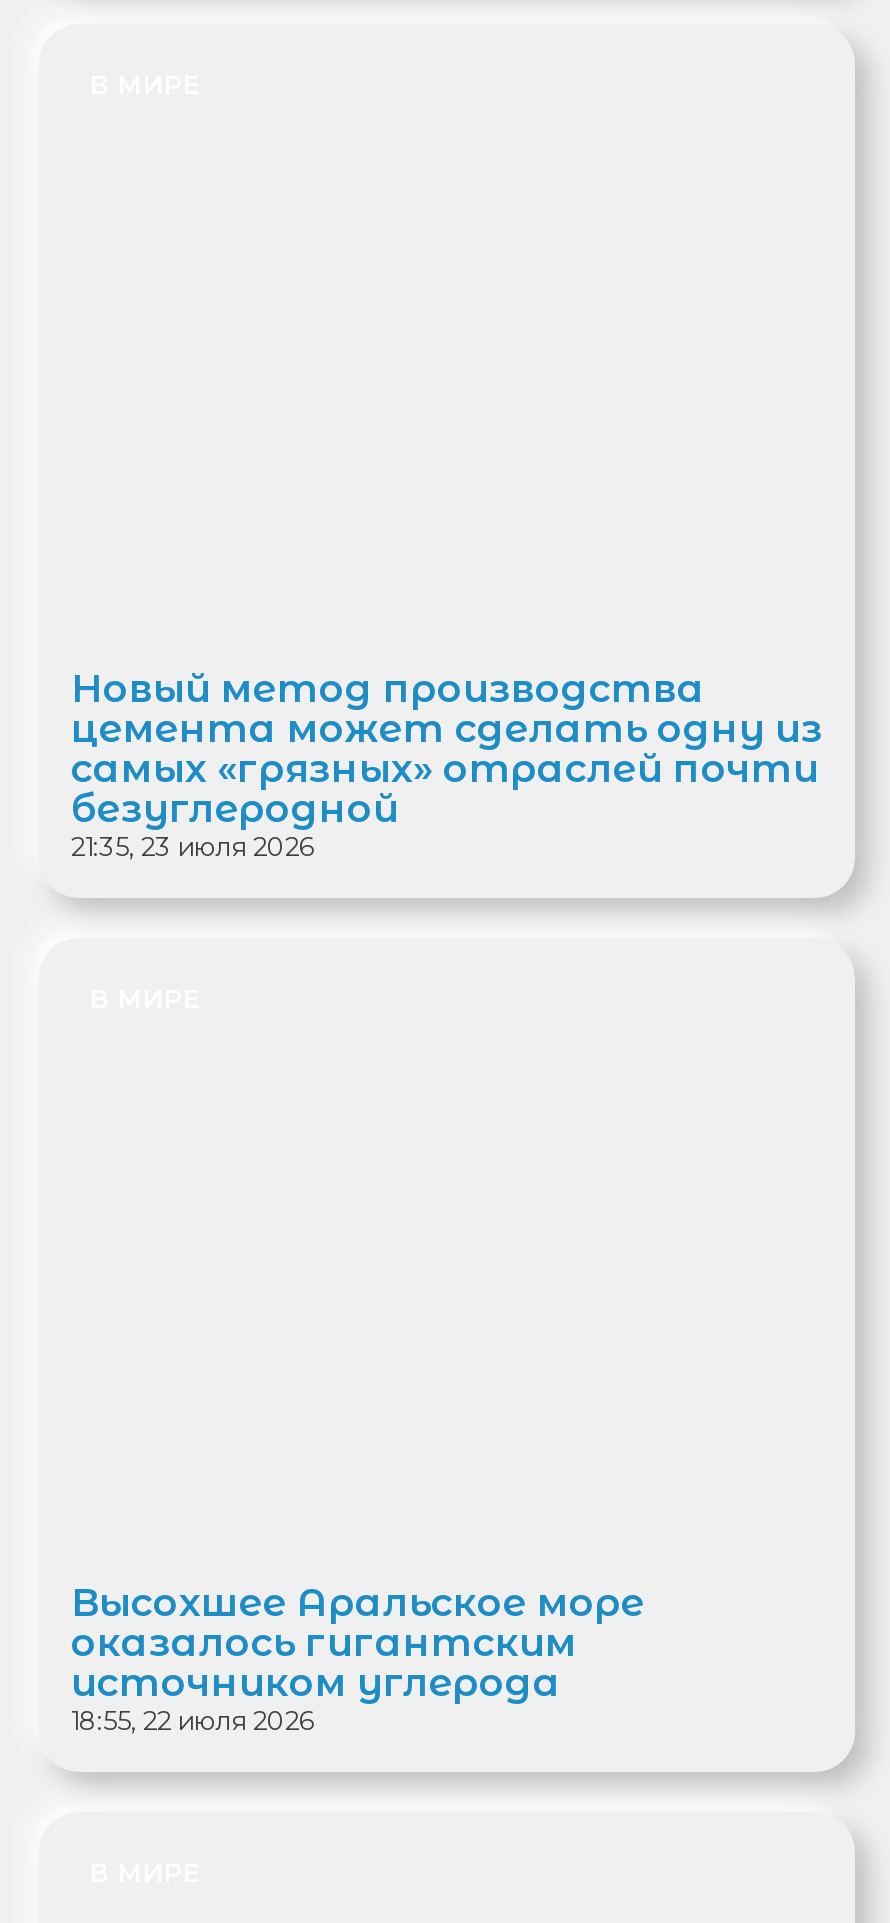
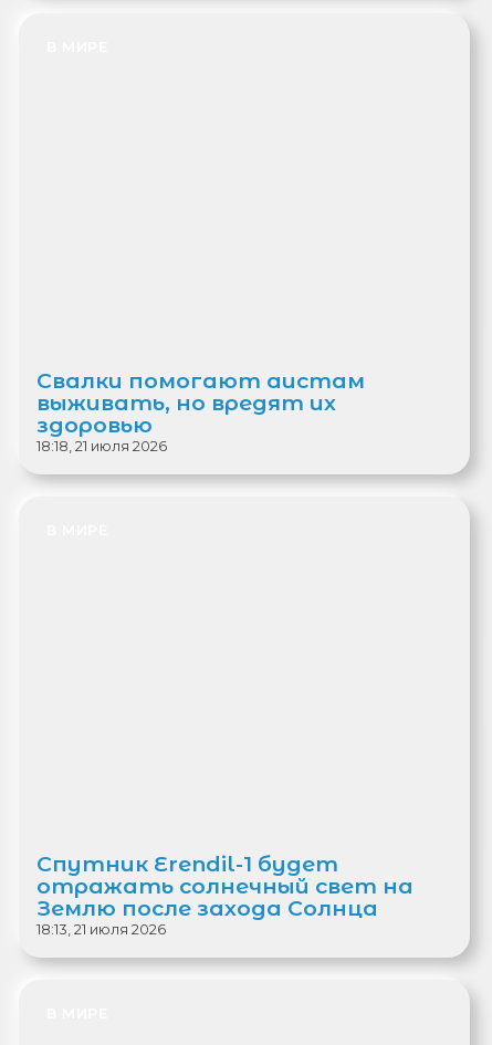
- Новый метод производства
- цемента может сделать одну из
- самых «грязных» отраслей почти
- безуглеродной
- 21:35, 23 июля 2026
+ Свалки помогают аистам
+ выживать, но вредят их
+ здоровью
+ 18:18, 21 июля 2026

- Высохшее Аральское море
- оказалось гигантским
- источником углерода
- 18:55, 22 июля 2026
+ Спутник Erendil-1 будет
+ отражать солнечный свет на
+ Землю после захода Солнца
+ 18:13, 21 июля 2026
